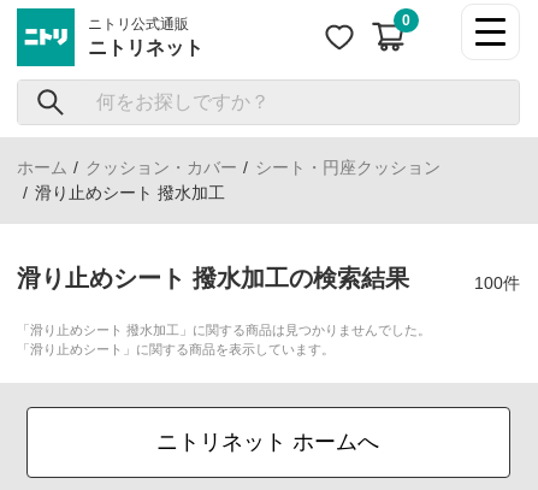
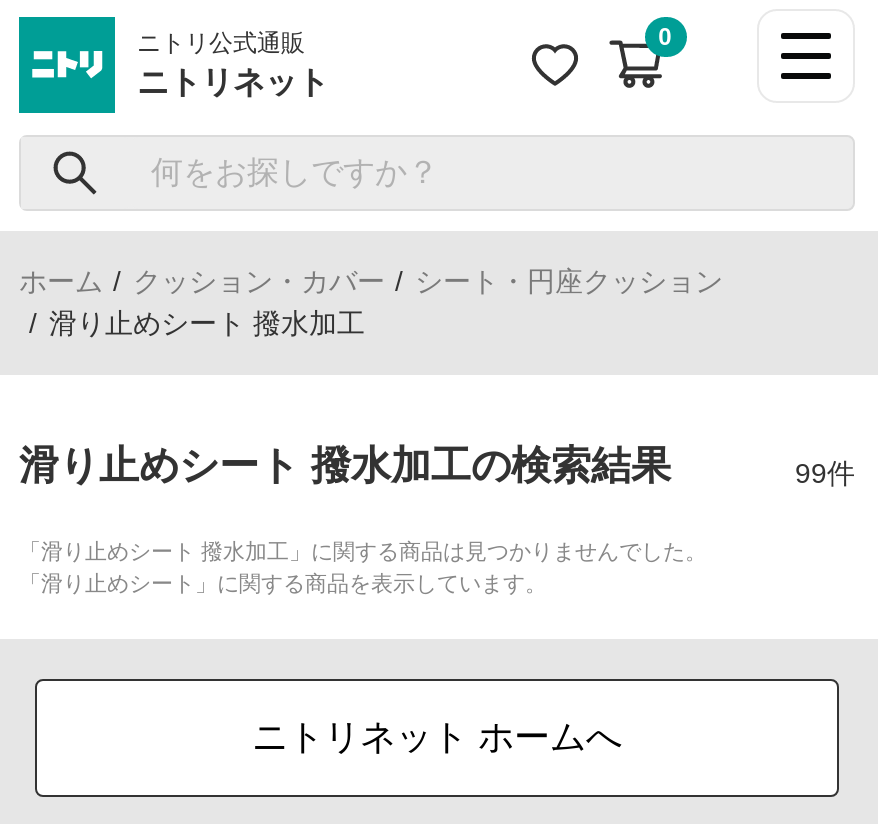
- 100件
+ 99件
